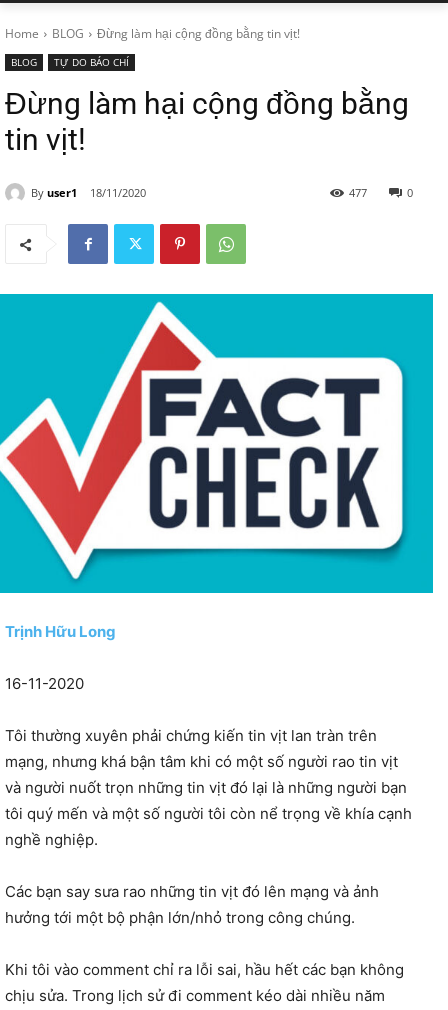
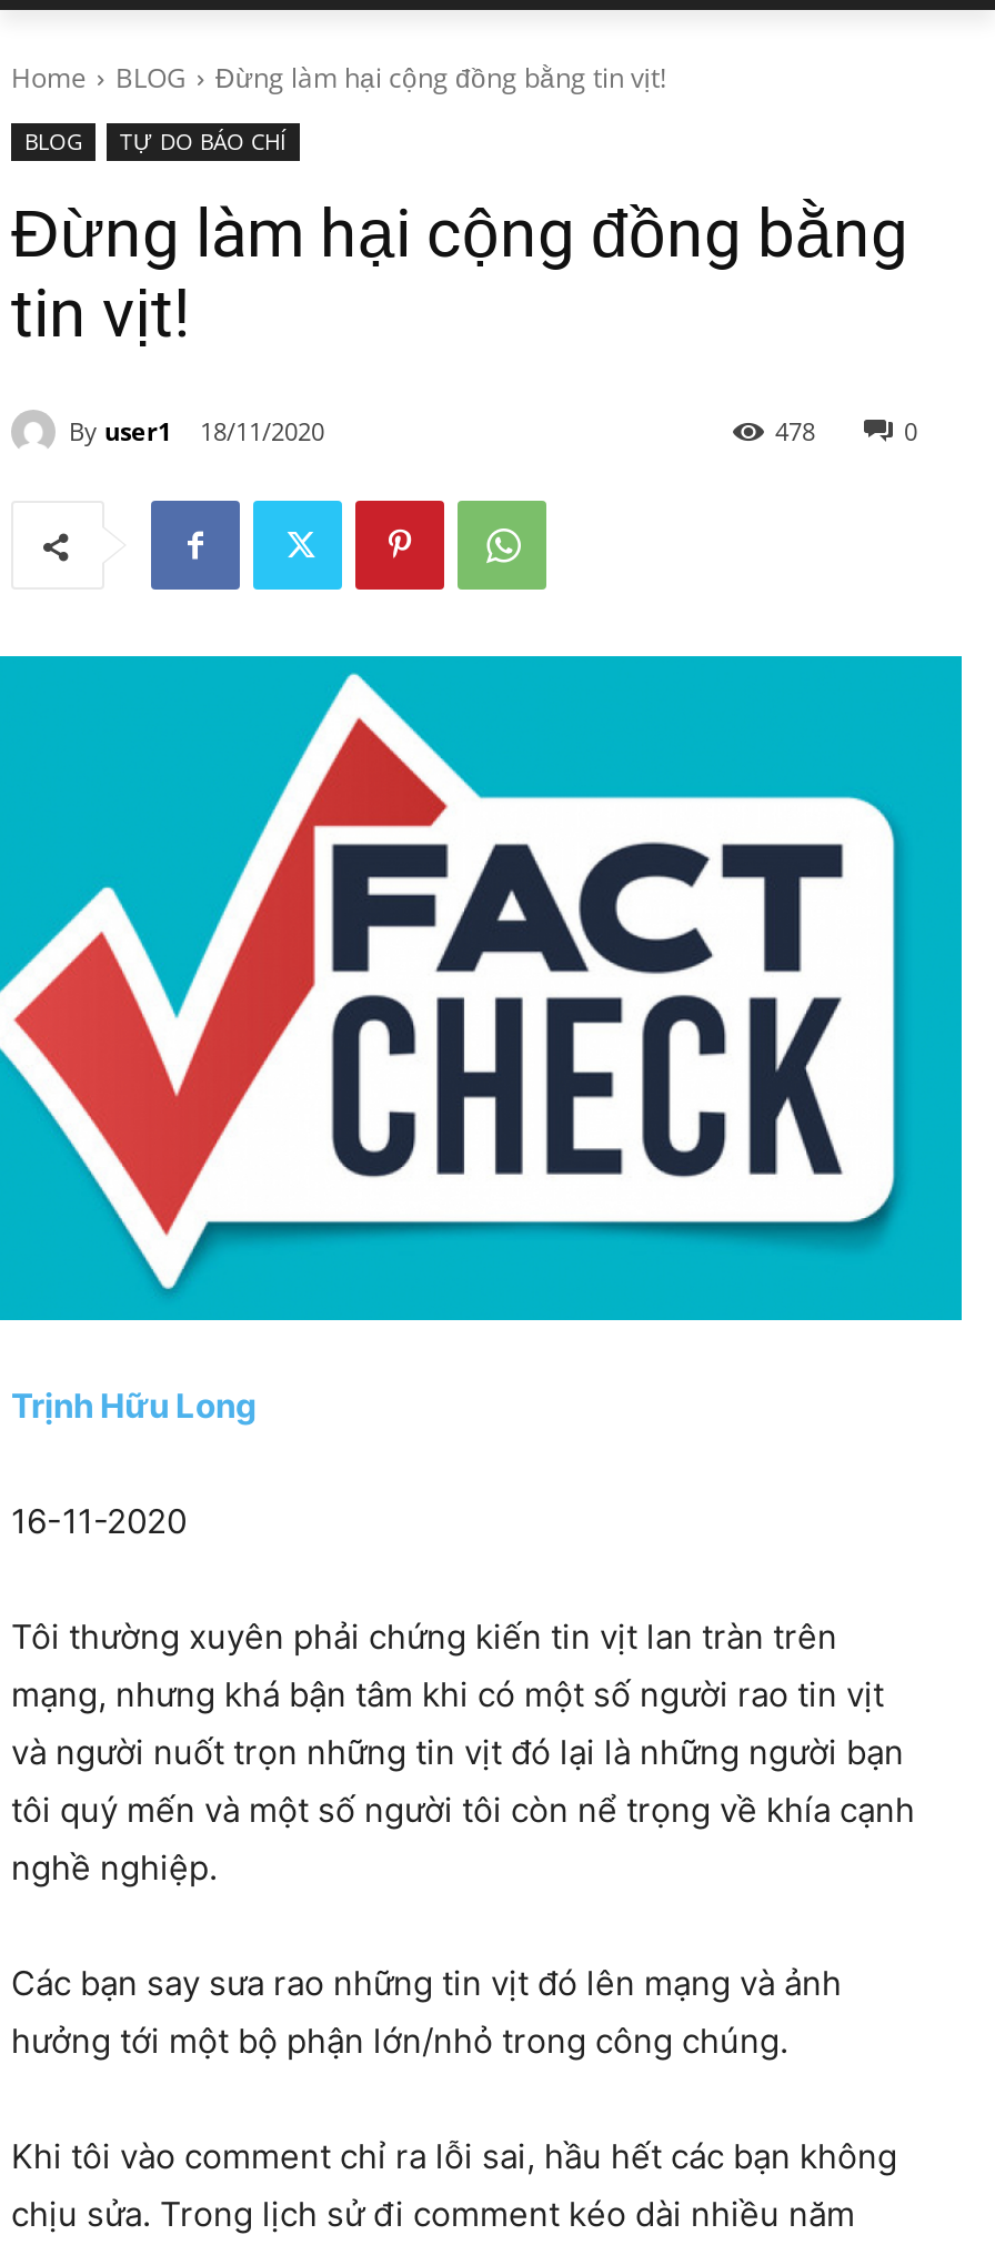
- 477
+ 478
